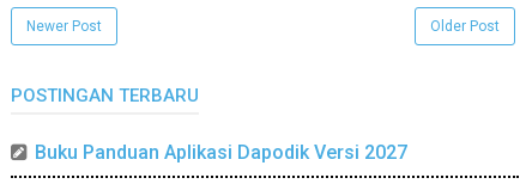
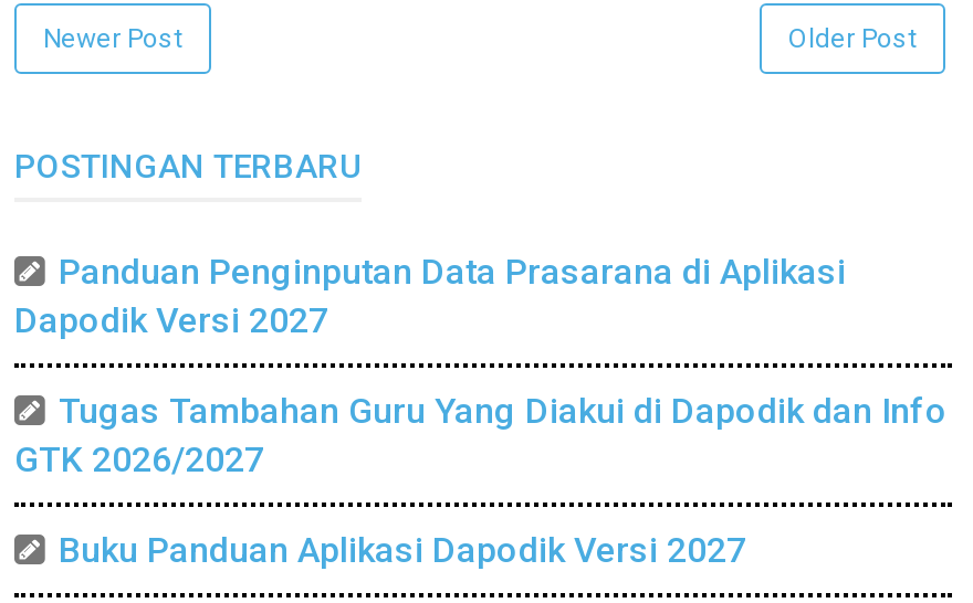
+ Panduan Penginputan Data Prasarana di Aplikasi
+ Dapodik Versi 2027
+ Tugas Tambahan Guru Yang Diakui di Dapodik dan Info
+ GTK 2026/2027
